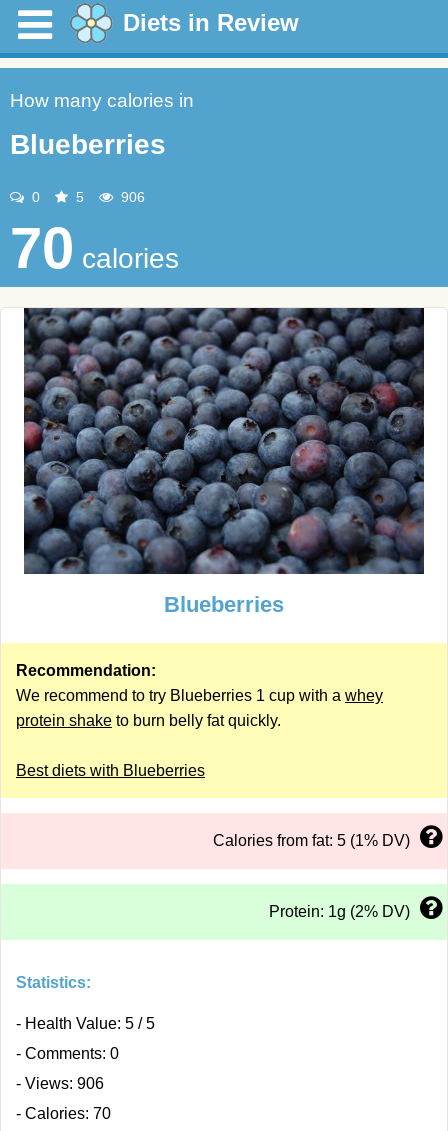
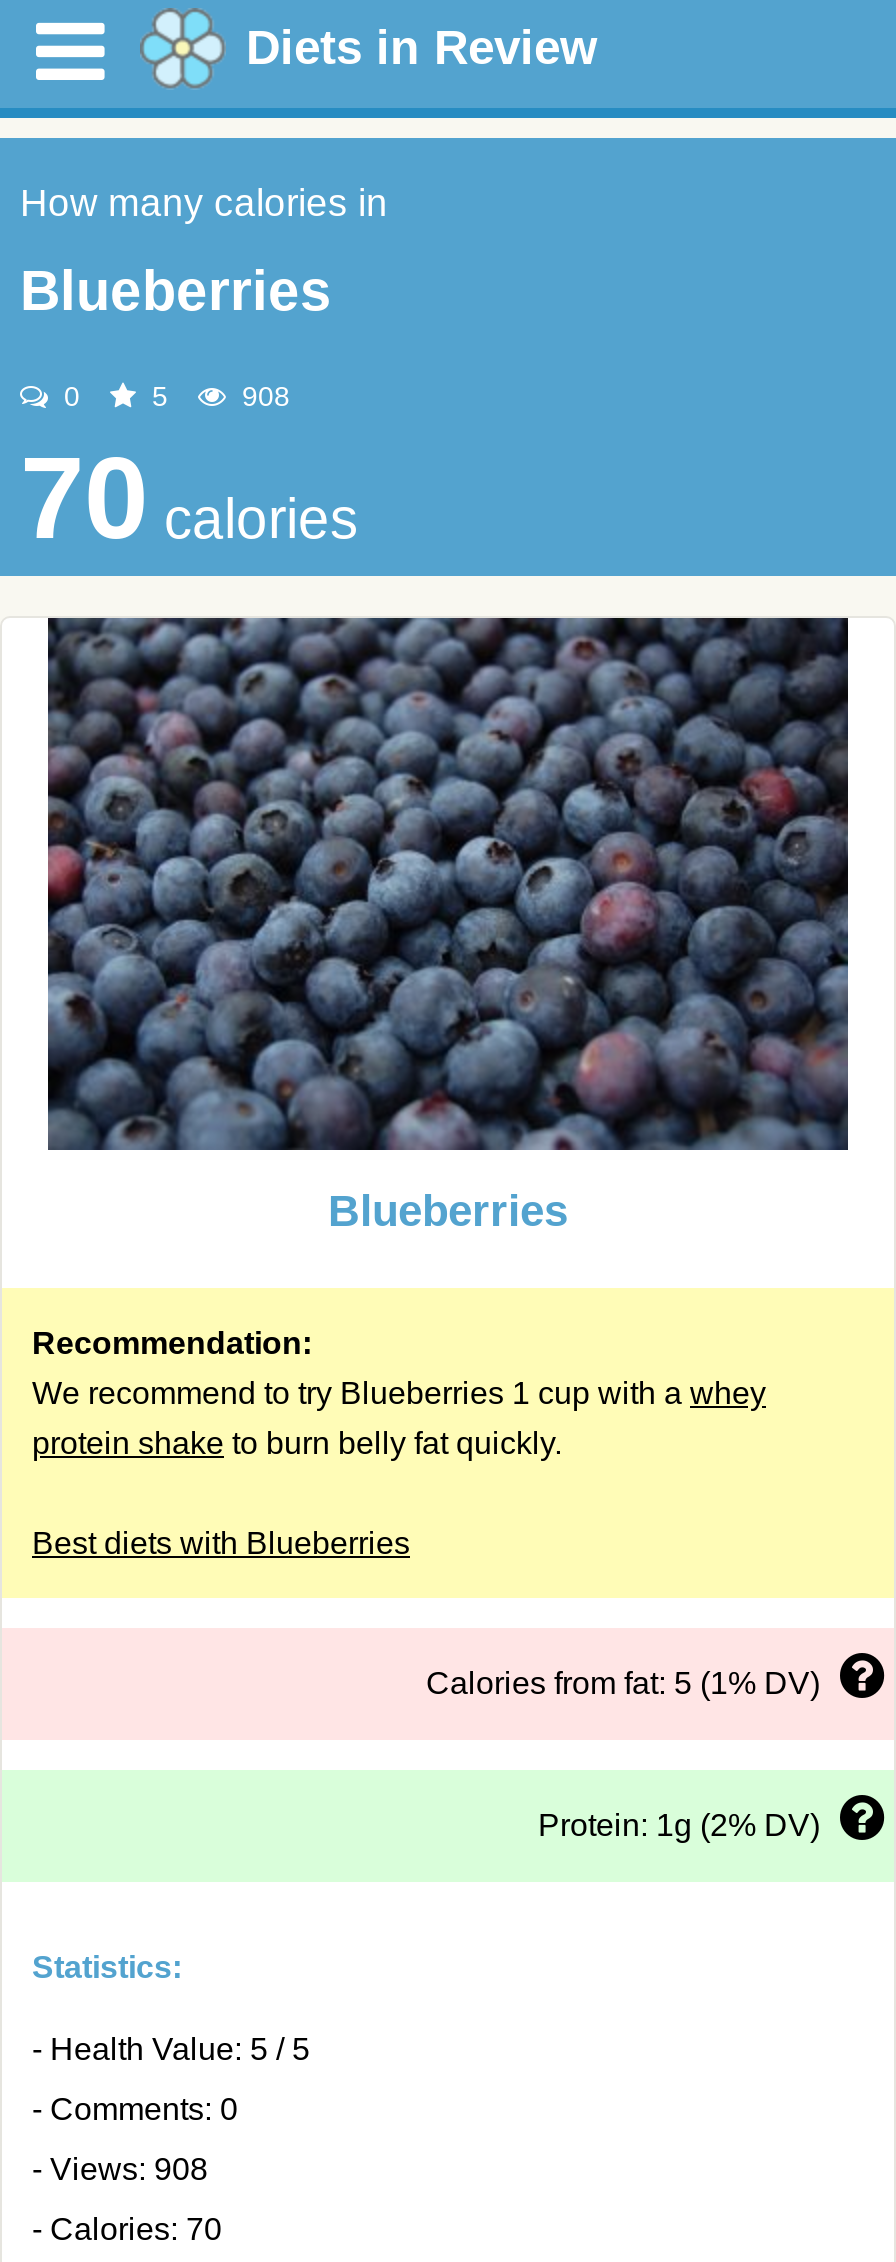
- 906
+ 908

- - Views: 906
+ - Views: 908
